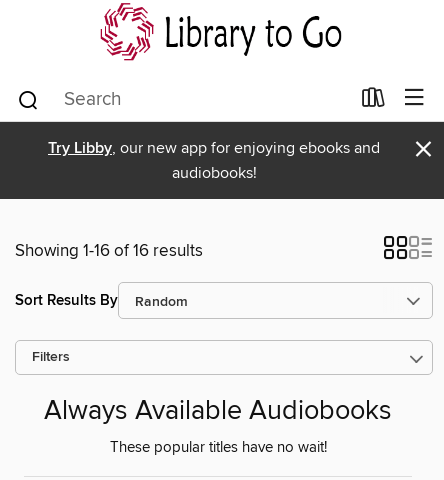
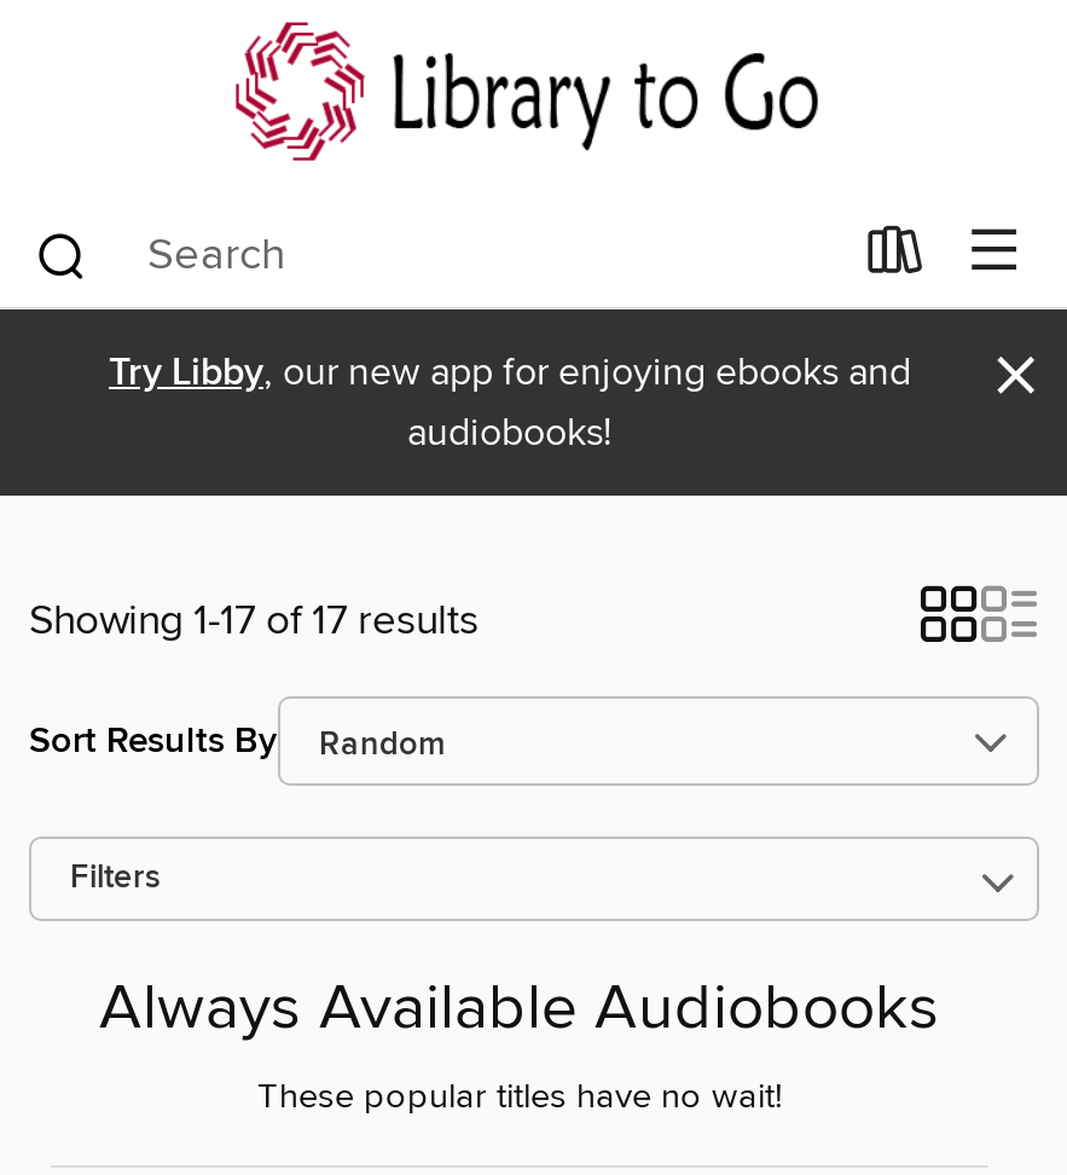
- Showing 1-16 of 16 results
+ Showing 1-17 of 17 results
